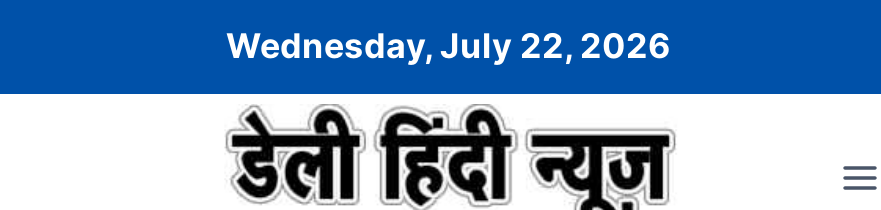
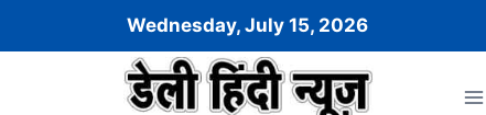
- Wednesday, July 22, 2026
+ Wednesday, July 15, 2026
